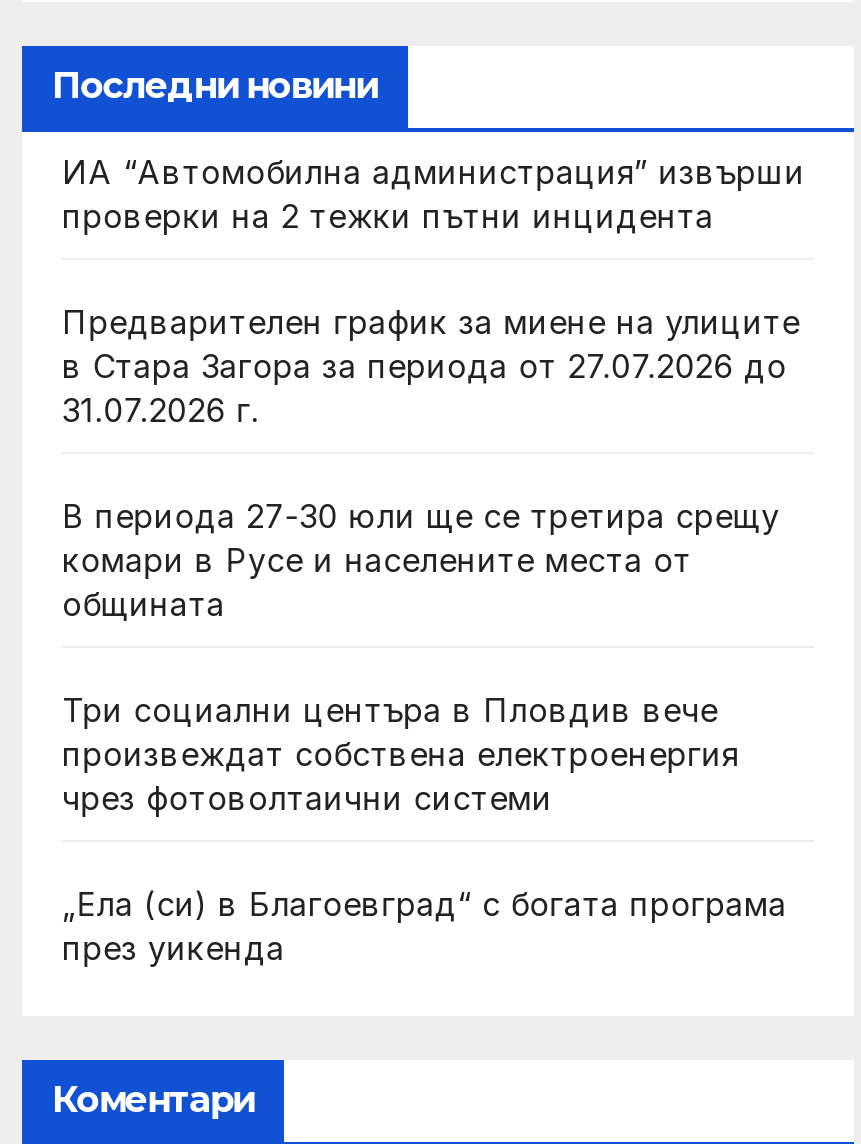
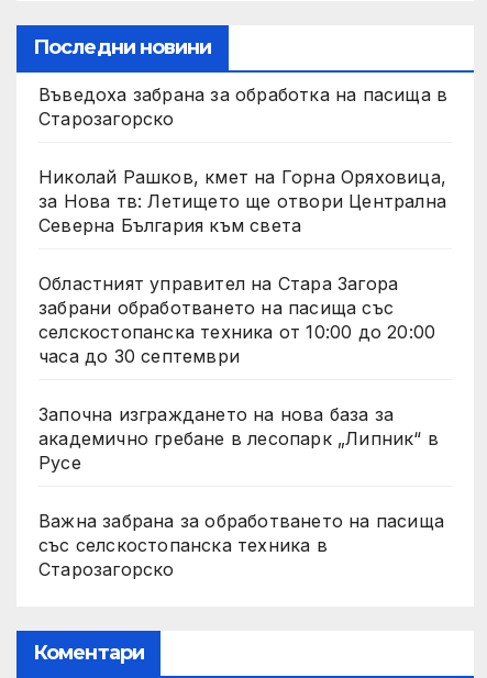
- ИА “Автомобилна администрация” извърши
- проверки на 2 тежки пътни инцидента
+ Въведоха забрана за обработка на пасища в
+ Старозагорско

- Предварителен график за миене на улиците
- в Стара Загора за периода от 27.07.2026 до
- 31.07.2026 г.
+ Николай Рашков, кмет на Горна Оряховица,
+ за Нова тв: Летището ще отвори Централна
+ Северна България към света

- В периода 27-30 юли ще се третира срещу
- комари в Русе и населените места от
- общината
+ Областният управител на Стара Загора
+ забрани обработването на пасища със
+ селскостопанска техника от 10:00 до 20:00
+ часа до 30 септември

- Три социални центъра в Пловдив вече
- произвеждат собствена електроенергия
- чрез фотоволтаични системи
+ Започна изграждането на нова база за
+ академично гребане в лесопарк „Липник“ в
+ Русе

- „Ела (си) в Благоевград“ с богата програма
- през уикенда
+ Важна забрана за обработването на пасища
+ със селскостопанска техника в
+ Старозагорско
